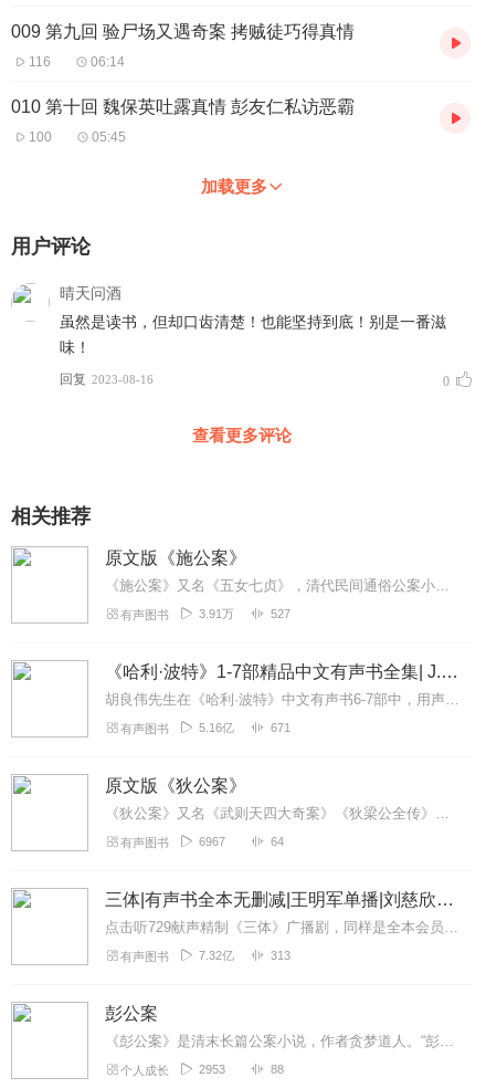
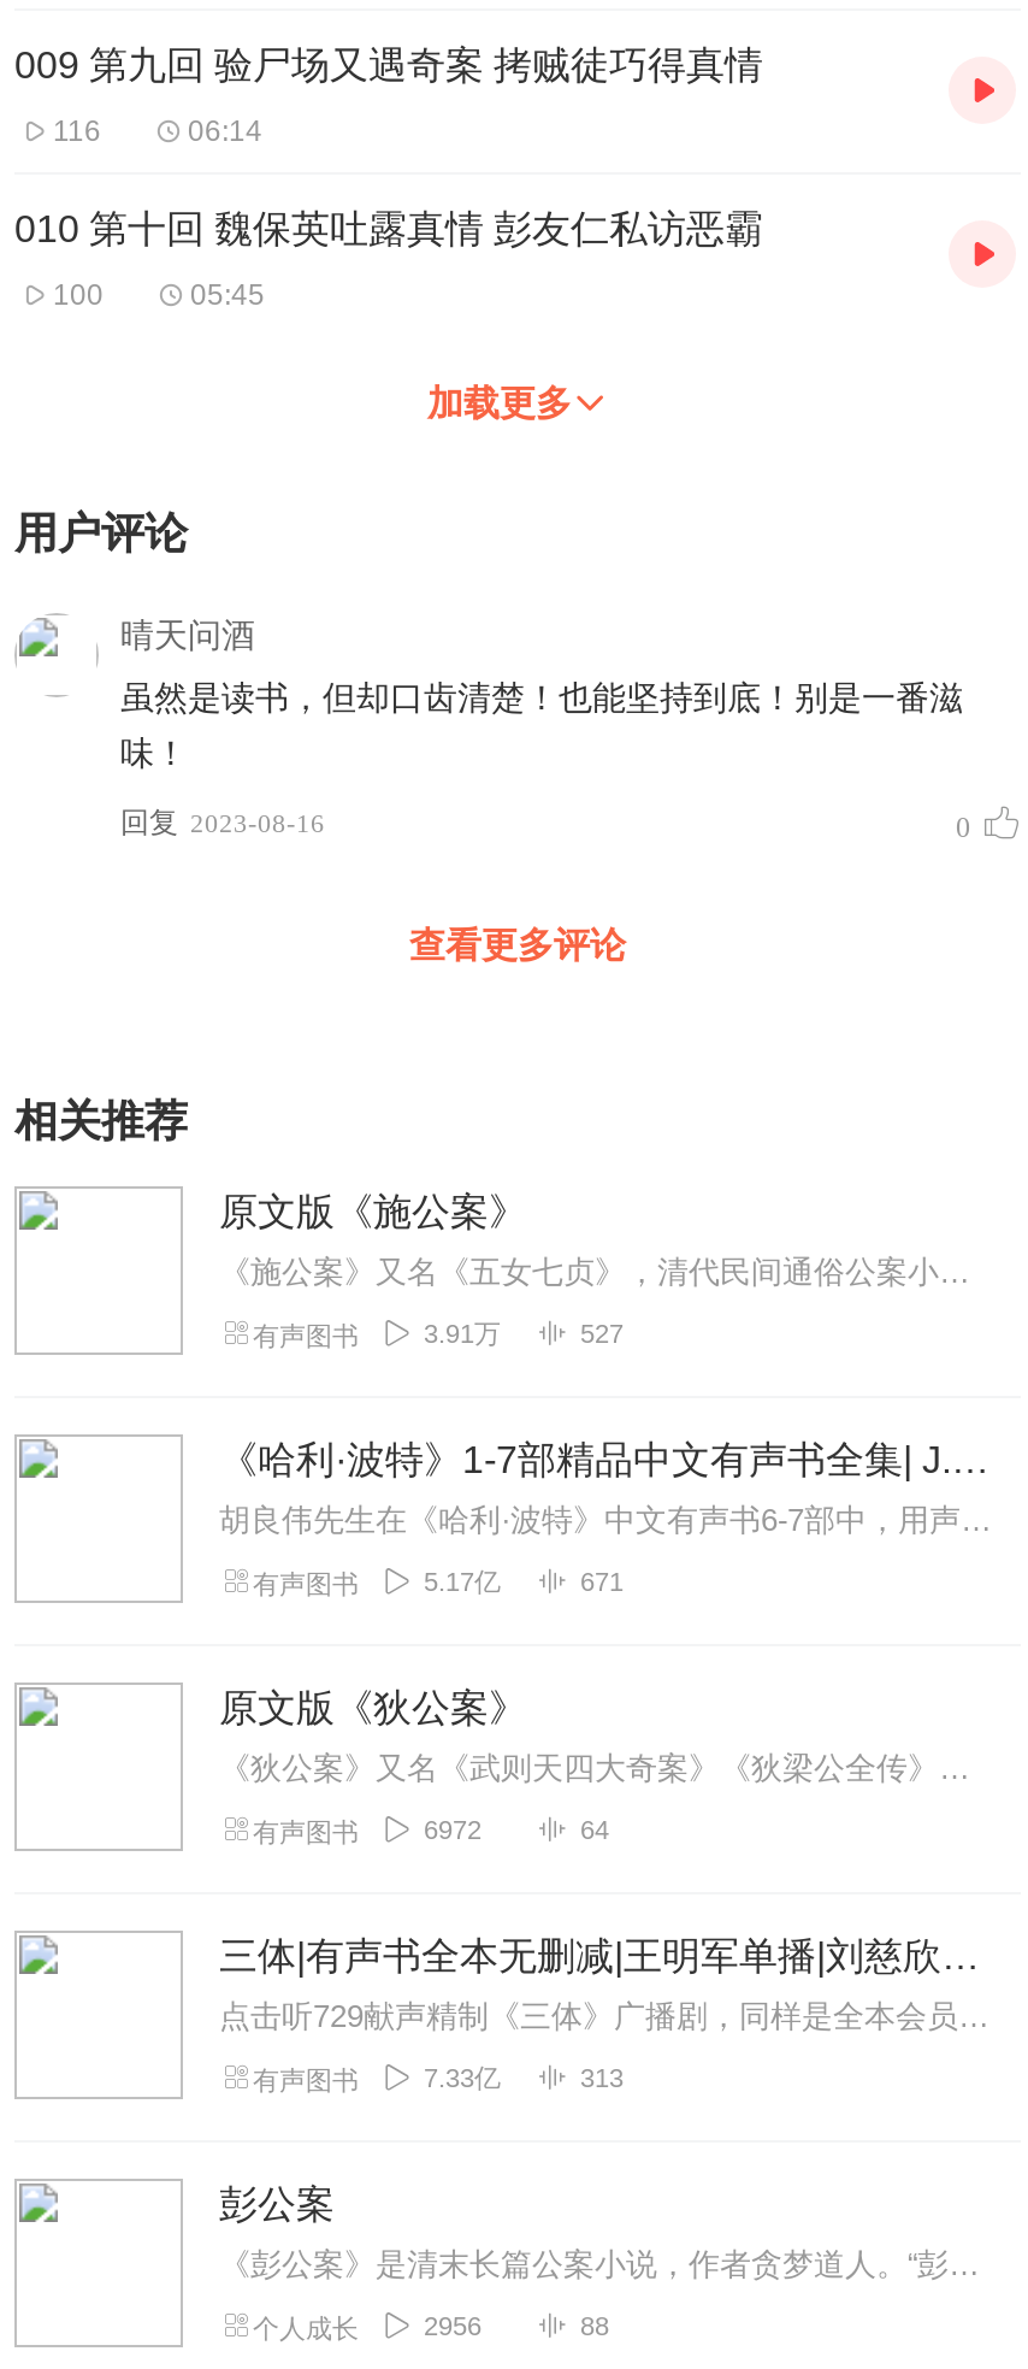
- 5.16亿
+ 5.17亿

- 6967
+ 6972

- 7.32亿
+ 7.33亿

- 2953
+ 2956
